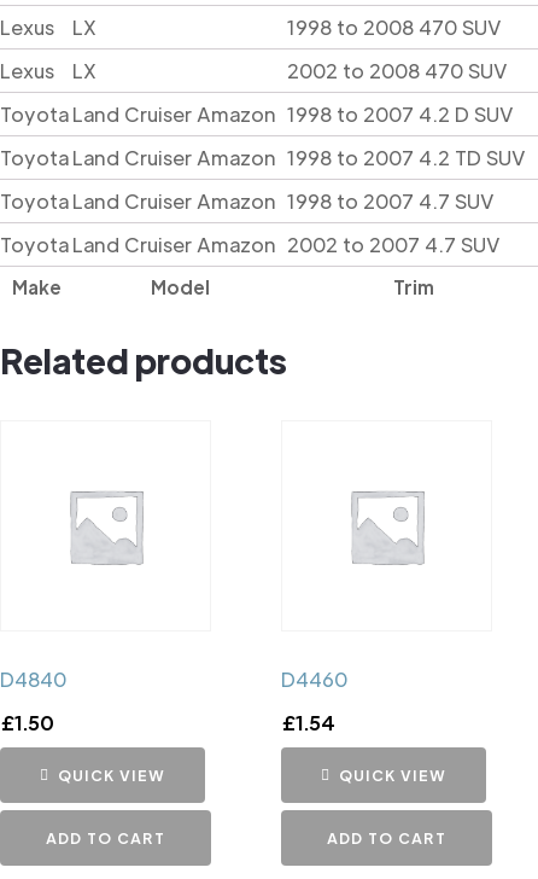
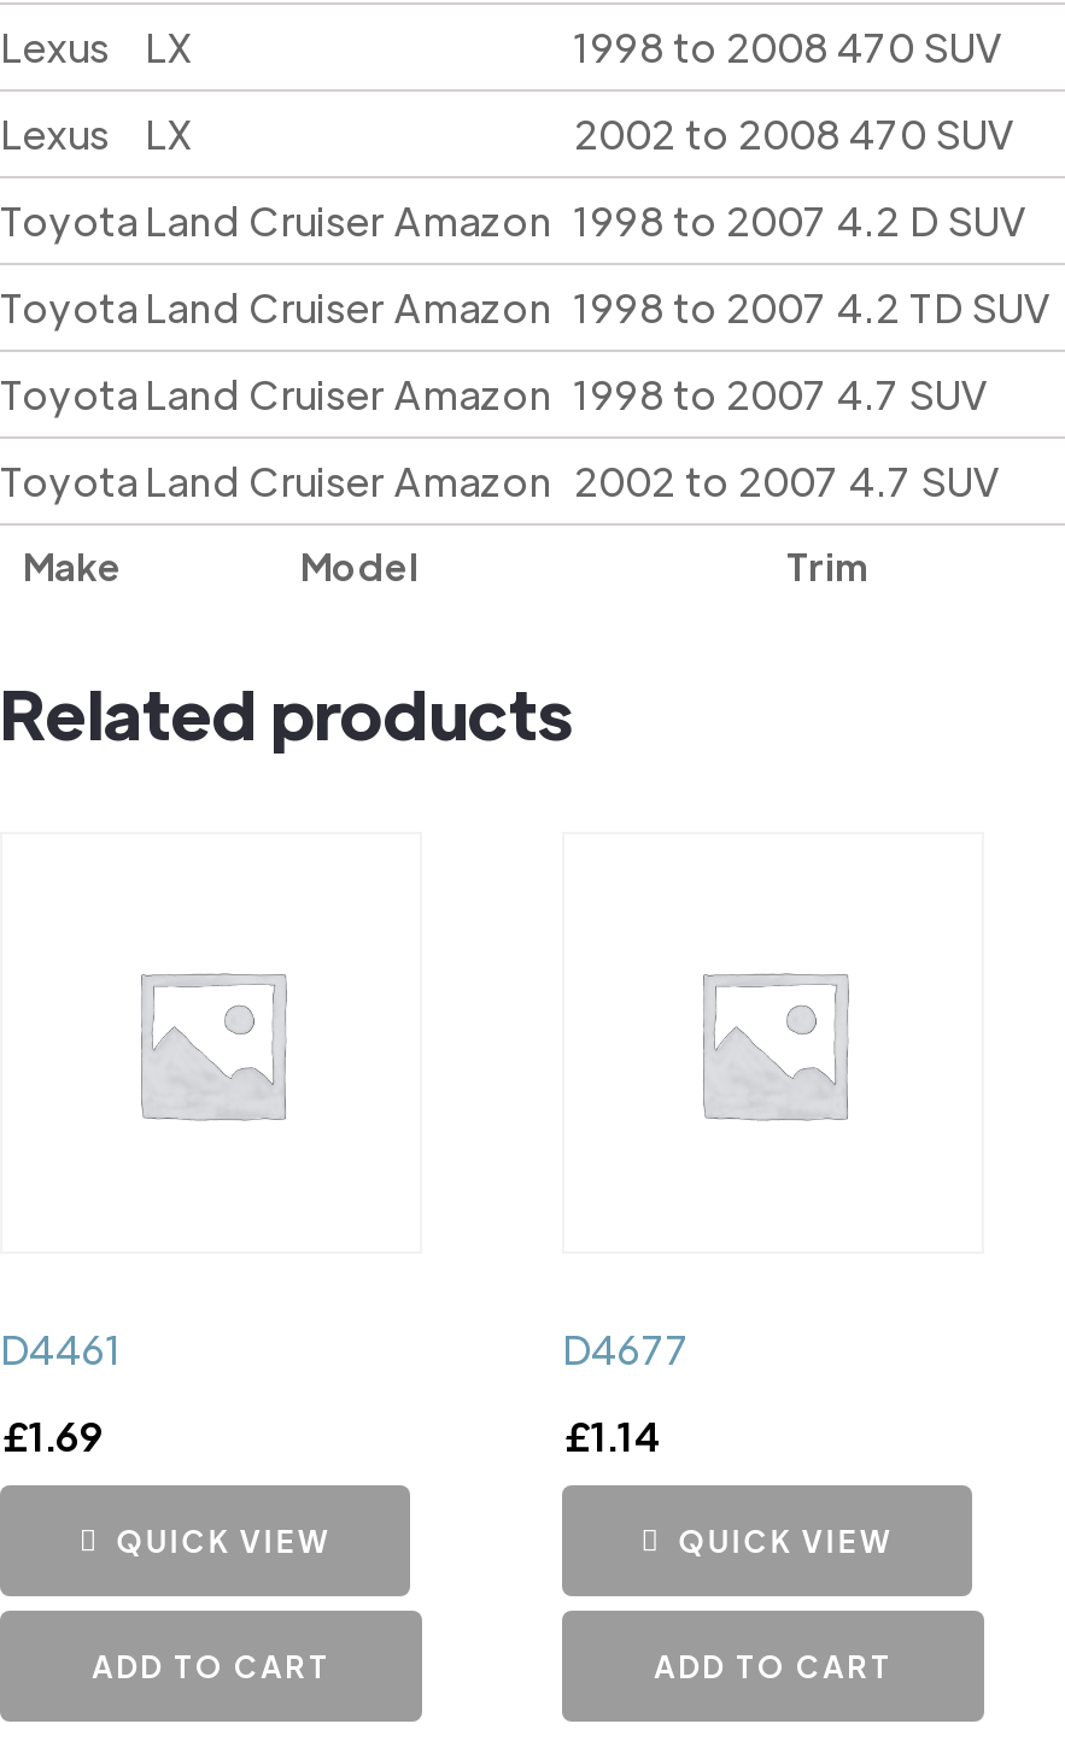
- D4840
+ D4461

- D4460
+ D4677

- £1.50
+ £1.69

- £1.54
+ £1.14
